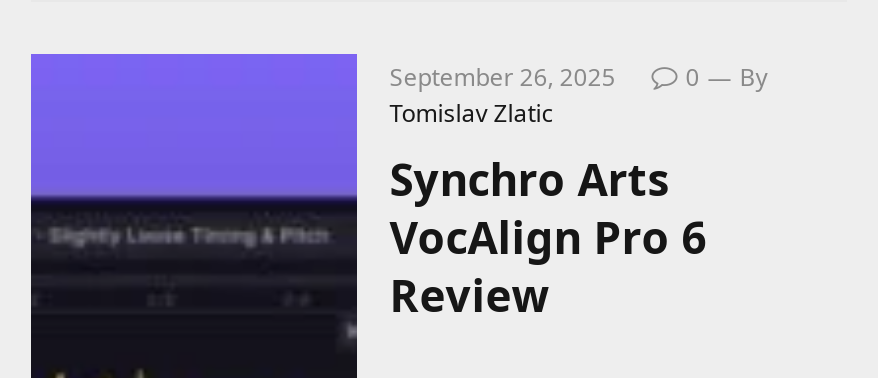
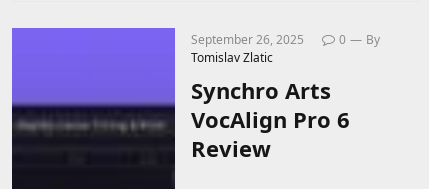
- [image]
+ [image]
